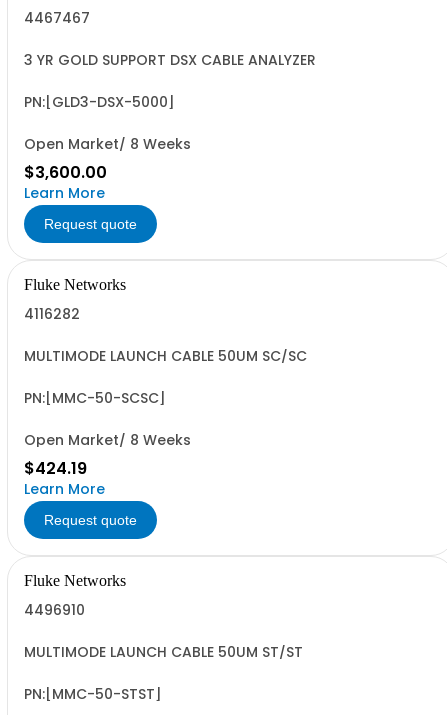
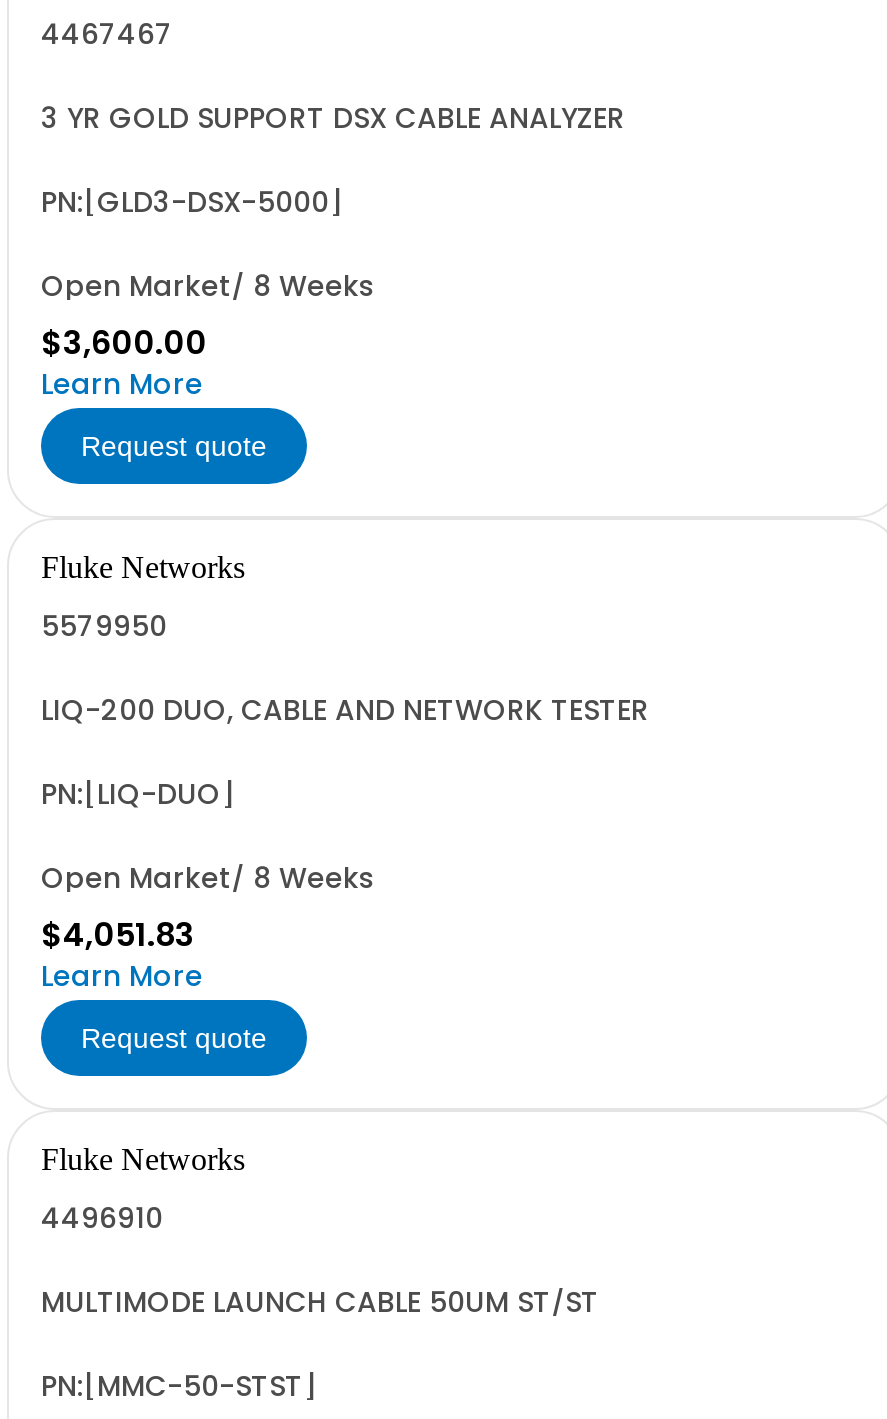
- 4116282
+ 5579950

- MULTIMODE LAUNCH CABLE 50UM SC/SC
+ LIQ-200 DUO, CABLE AND NETWORK TESTER

- PN:[MMC-50-SCSC]
+ PN:[LIQ-DUO]

- $424.19
+ $4,051.83
